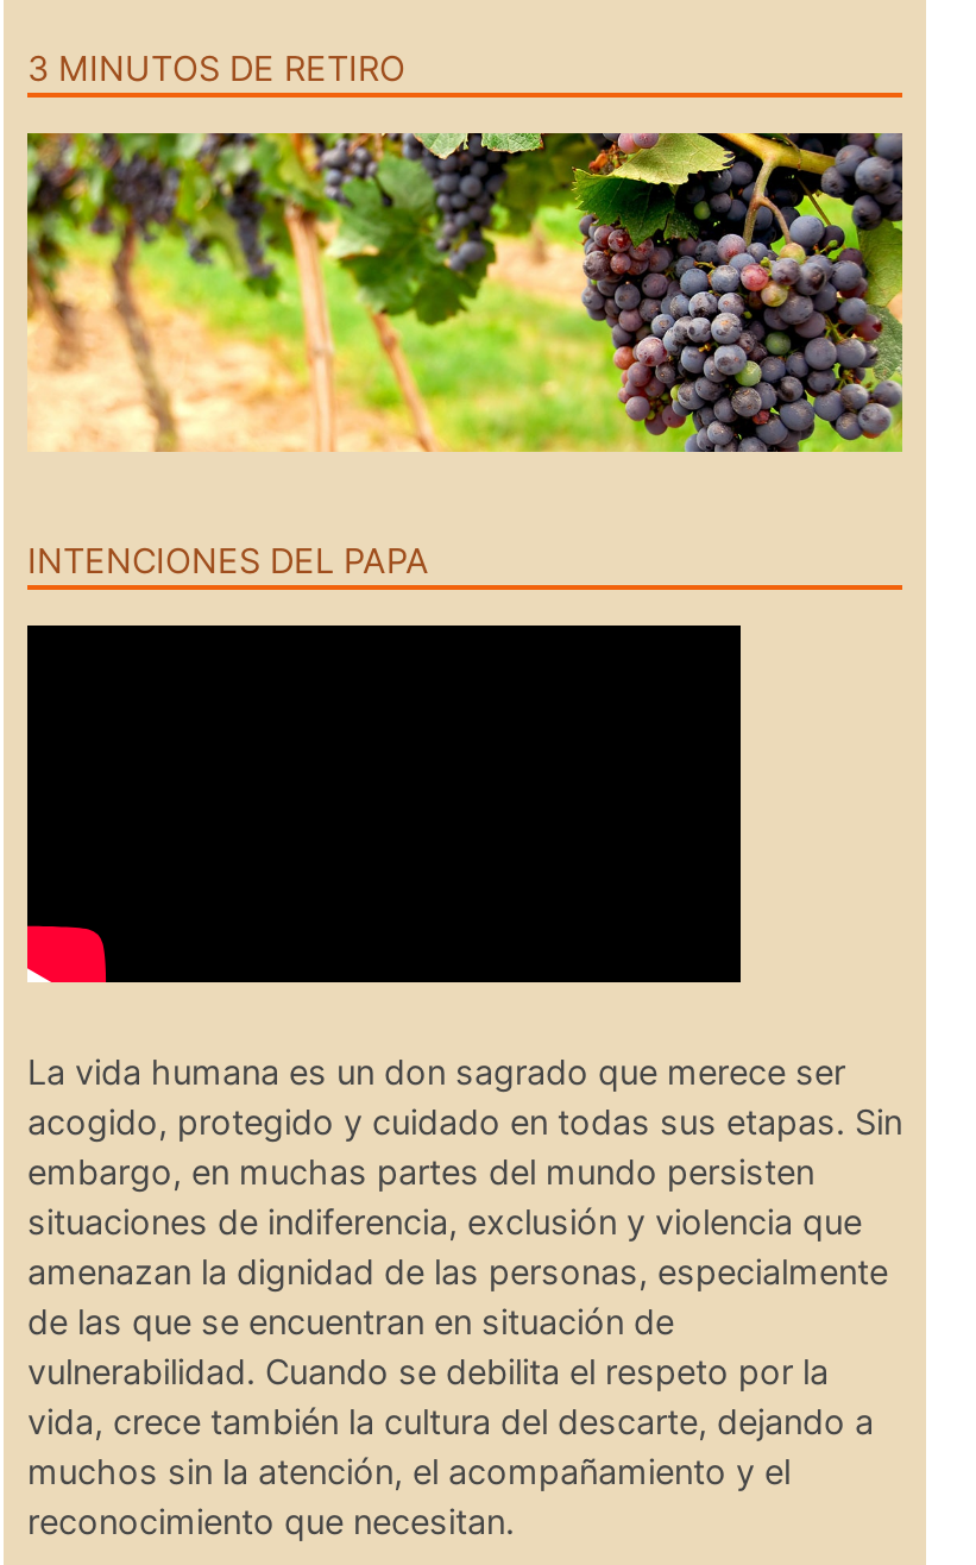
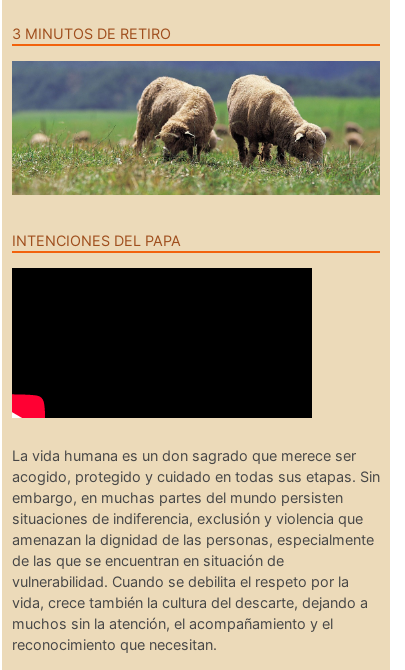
- [image]
+ [image]
